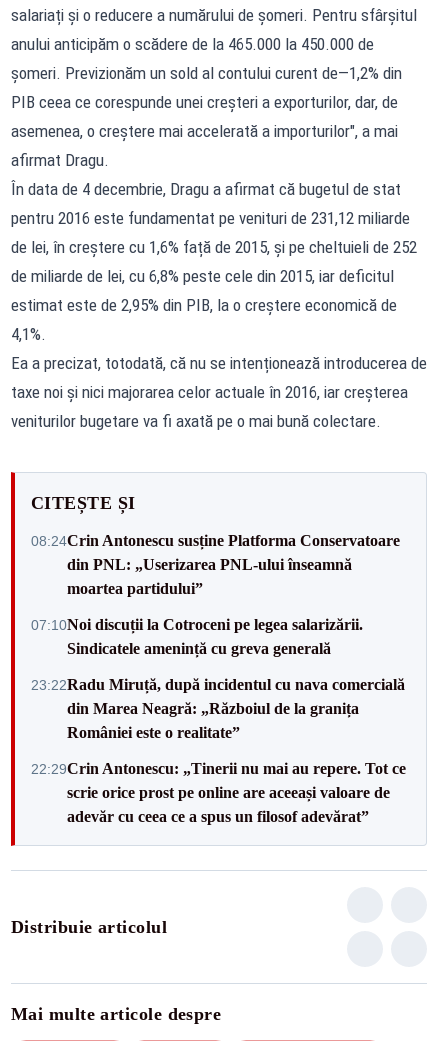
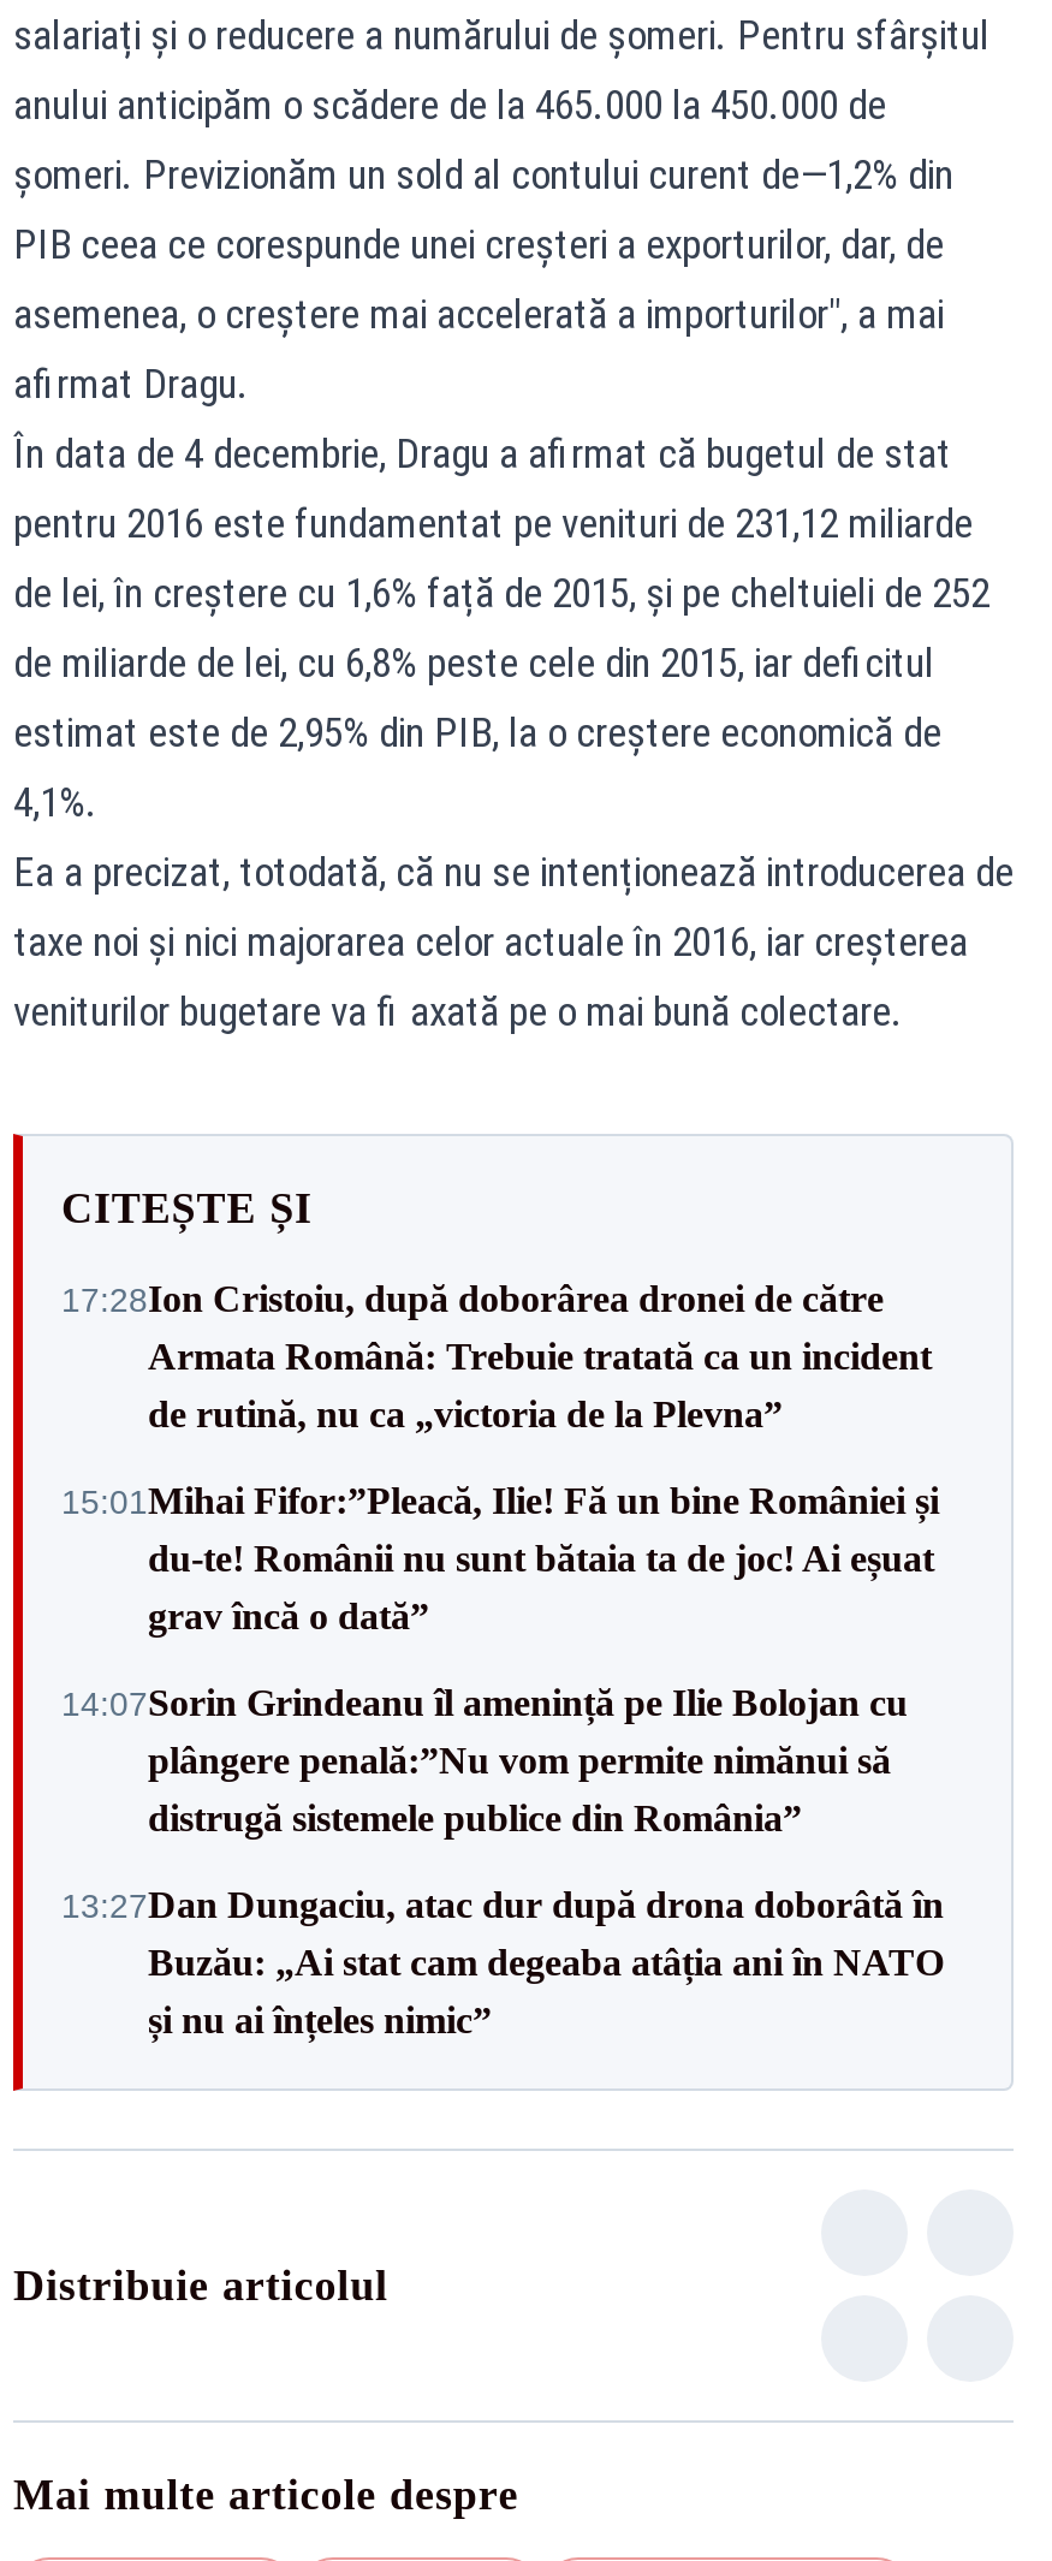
- 08:24Crin Antonescu susține Platforma Conservatoare
- din PNL: „Userizarea PNL-ului înseamnă
- moartea partidului”
+ 17:28Ion Cristoiu, după doborârea dronei de către
+ Armata Română: Trebuie tratată ca un incident
+ de rutină, nu ca „victoria de la Plevna”

- 07:10Noi discuții la Cotroceni pe legea salarizării.
- Sindicatele amenință cu greva generală
+ 15:01Mihai Fifor:”Pleacă, Ilie! Fă un bine României și
+ du-te! Românii nu sunt bătaia ta de joc! Ai eșuat
+ grav încă o dată”

- 23:22Radu Miruță, după incidentul cu nava comercială
- din Marea Neagră: „Războiul de la granița
- României este o realitate”
+ 14:07Sorin Grindeanu îl amenință pe Ilie Bolojan cu
+ plângere penală:”Nu vom permite nimănui să
+ distrugă sistemele publice din România”

- 22:29Crin Antonescu: „Tinerii nu mai au repere. Tot ce
- scrie orice prost pe online are aceeași valoare de
- adevăr cu ceea ce a spus un filosof adevărat”
+ 13:27Dan Dungaciu, atac dur după drona doborâtă în
+ Buzău: „Ai stat cam degeaba atâția ani în NATO
+ și nu ai înțeles nimic”
